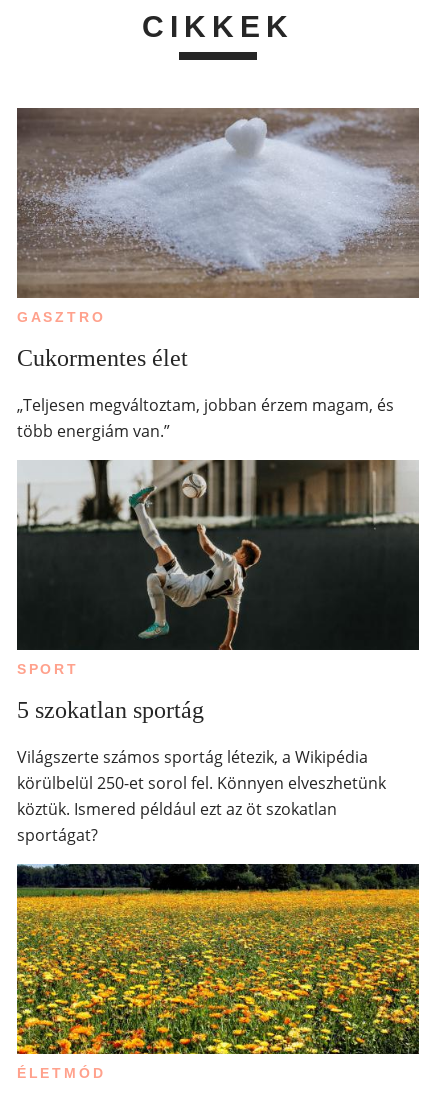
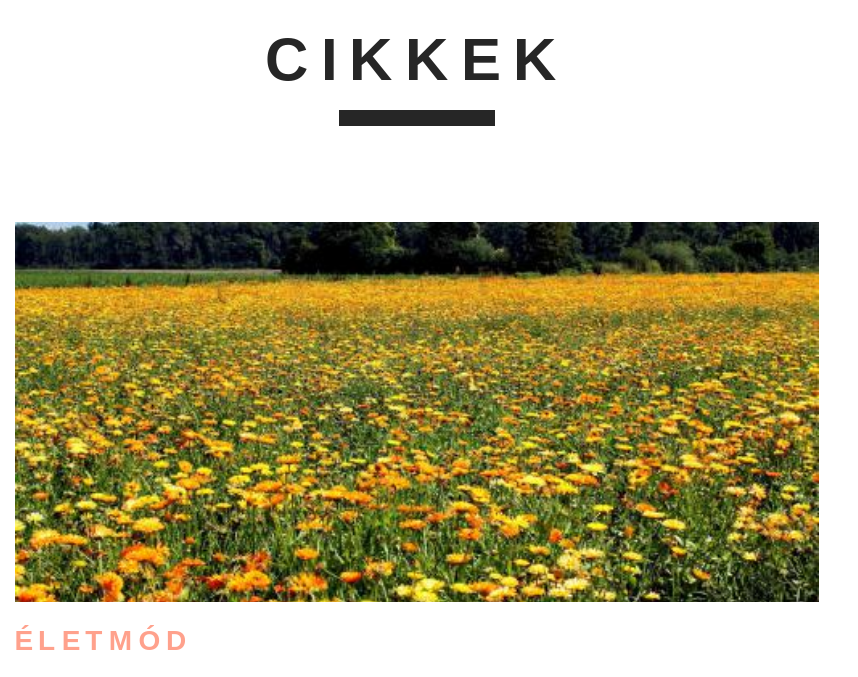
- [image]
- GASZTRO
- Cukormentes élet
- „Teljesen megváltoztam, jobban érzem magam, és
- több energiám van.”

- [image]
- SPORT
- 5 szokatlan sportág
- Világszerte számos sportág létezik, a Wikipédia
- körülbelül 250-et sorol fel. Könnyen elveszhetünk
- köztük. Ismered például ezt az öt szokatlan
- sportágat?
